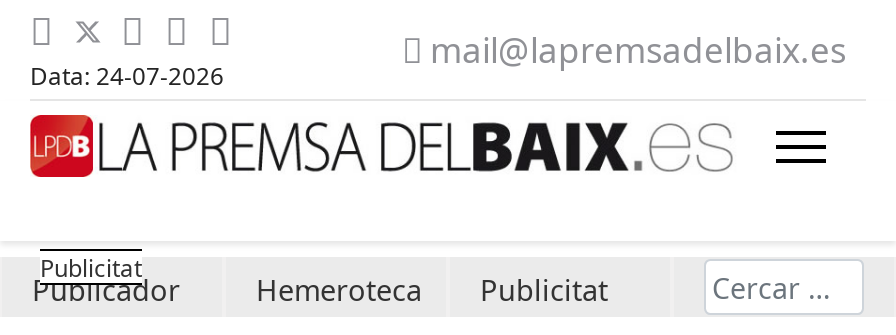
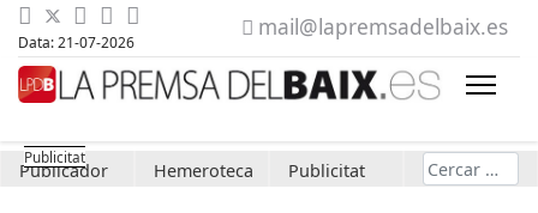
- Data: 24-07-2026
+ Data: 21-07-2026
